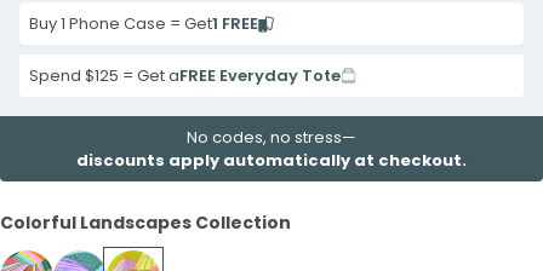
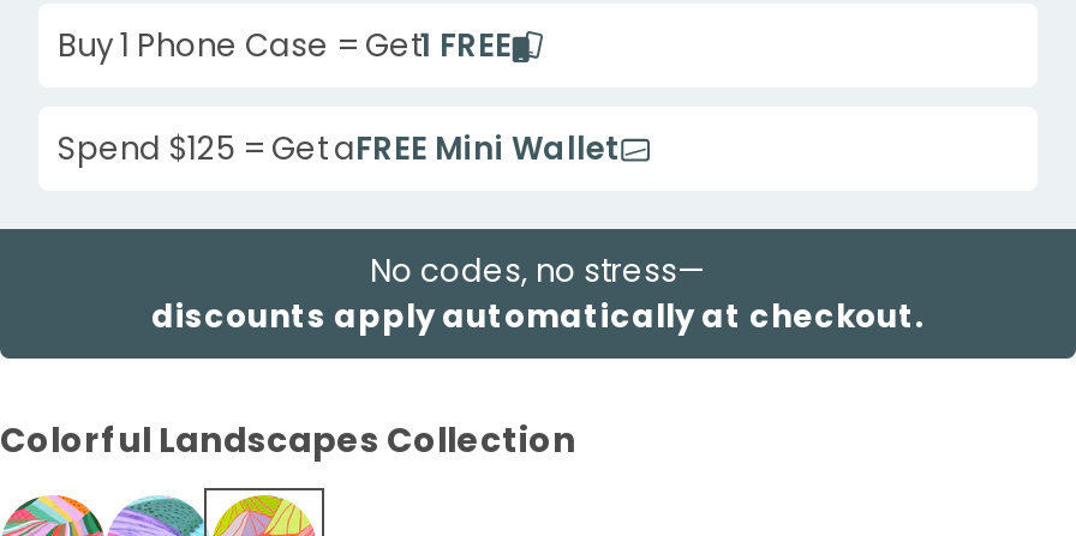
- Spend $125 = Get aFREE Everyday Tote
+ Spend $125 = Get aFREE Mini Wallet
